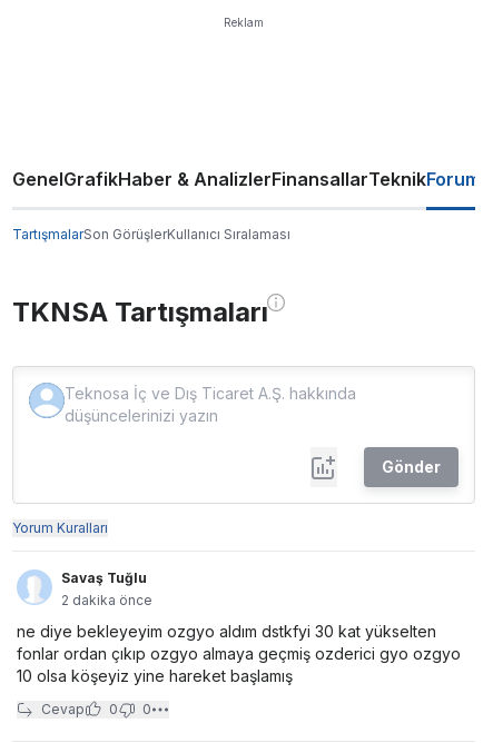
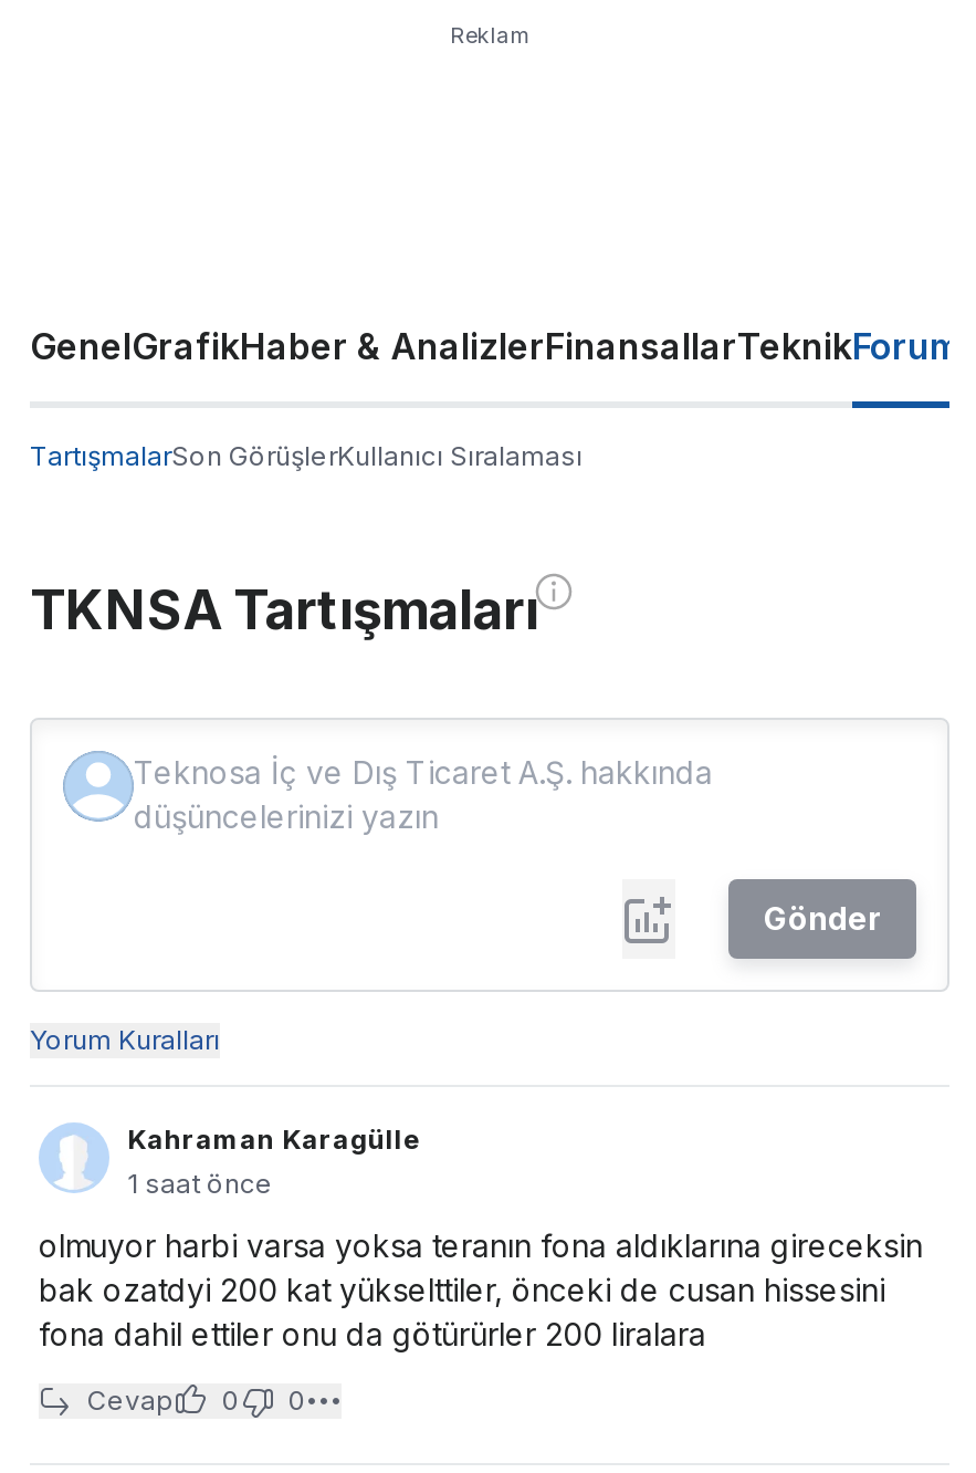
- Savaş Tuğlu
- 2 dakika önce
+ Kahraman Karagülle
+ 1 saat önce

- ne diye bekleyeyim ozgyo aldım dstkfyi 30 kat yükselten
- fonlar ordan çıkıp ozgyo almaya geçmiş ozderici gyo ozgyo
- 10 olsa köşeyiz yine hareket başlamış
+ olmuyor harbi varsa yoksa teranın fona aldıklarına gireceksin
+ bak ozatdyi 200 kat yükselttiler, önceki de cusan hissesini
+ fona dahil ettiler onu da götürürler 200 liralara
